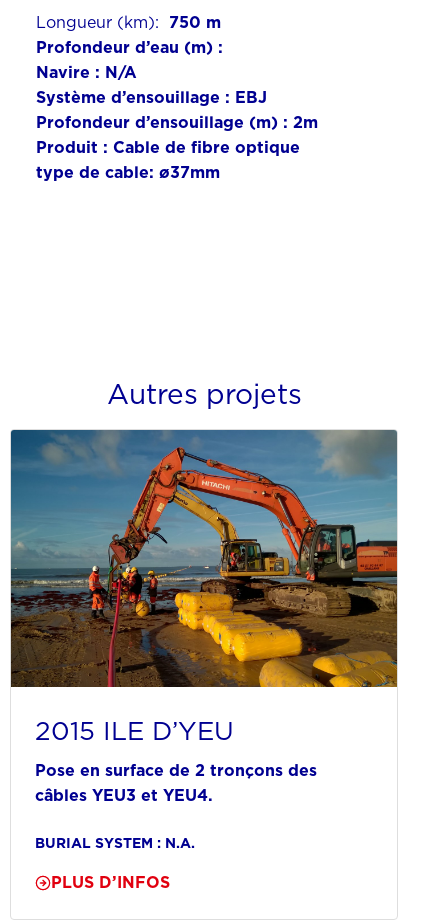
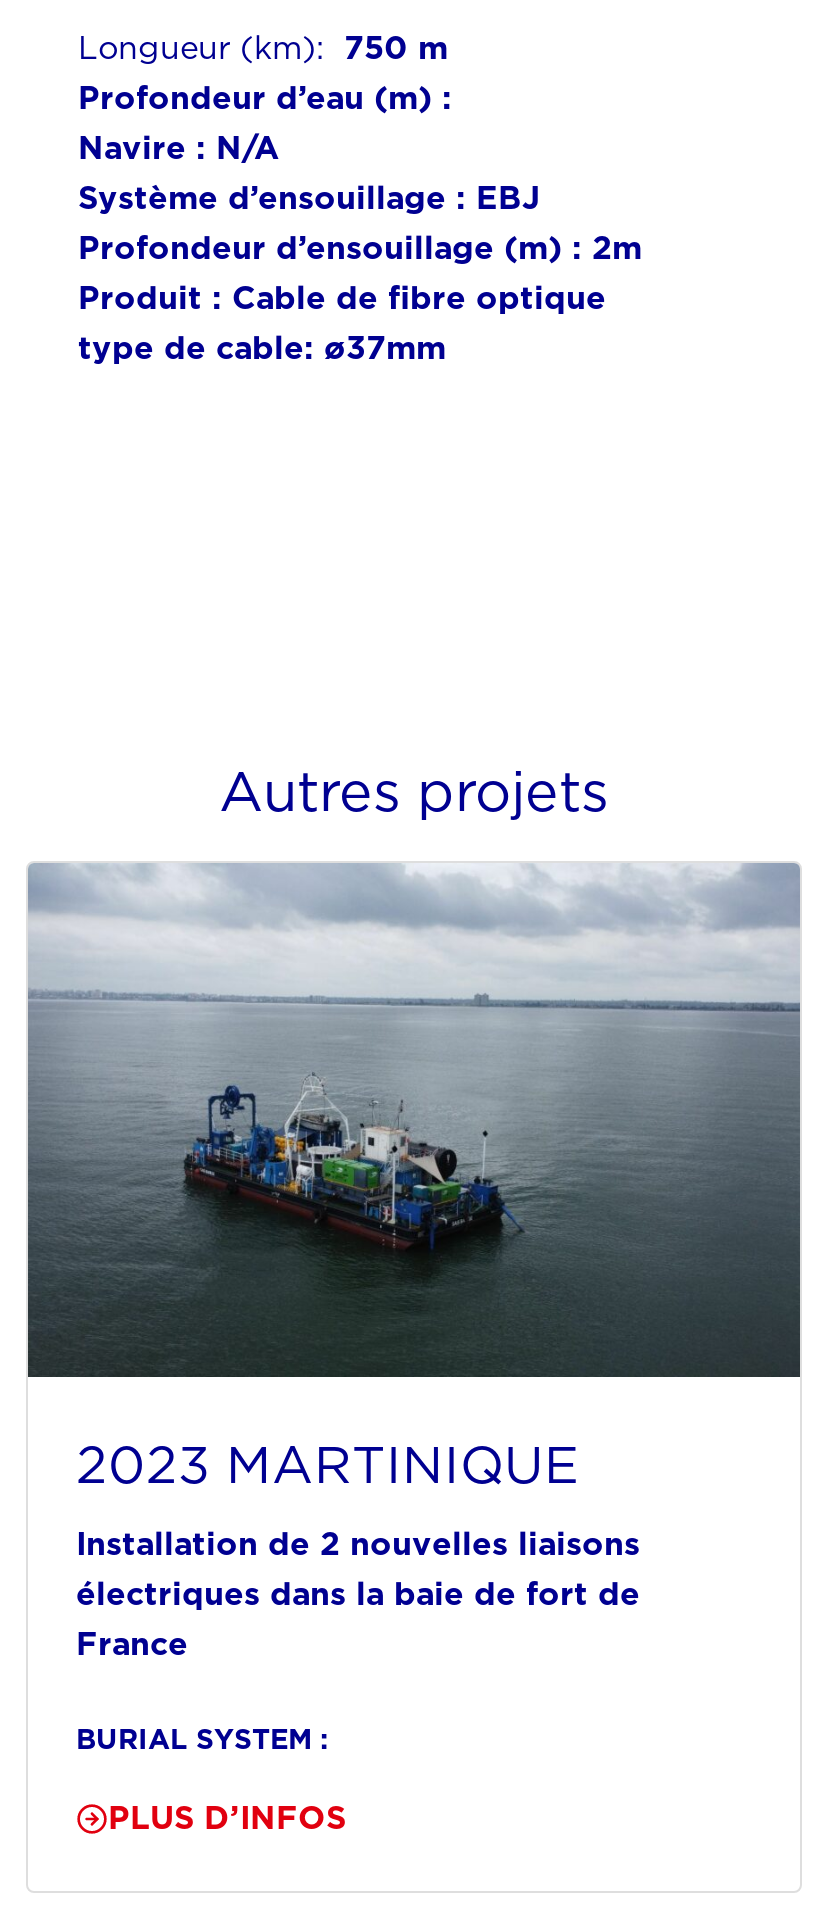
- [image]
- 2015 ILE D’YEU
- Pose en surface de 2 tronçons des
- câbles YEU3 et YEU4.
+ [image]
+ 2023 MARTINIQUE
+ Installation de 2 nouvelles liaisons
+ électriques dans la baie de fort de
+ France

- BURIAL SYSTEM : N.A.
+ BURIAL SYSTEM :
